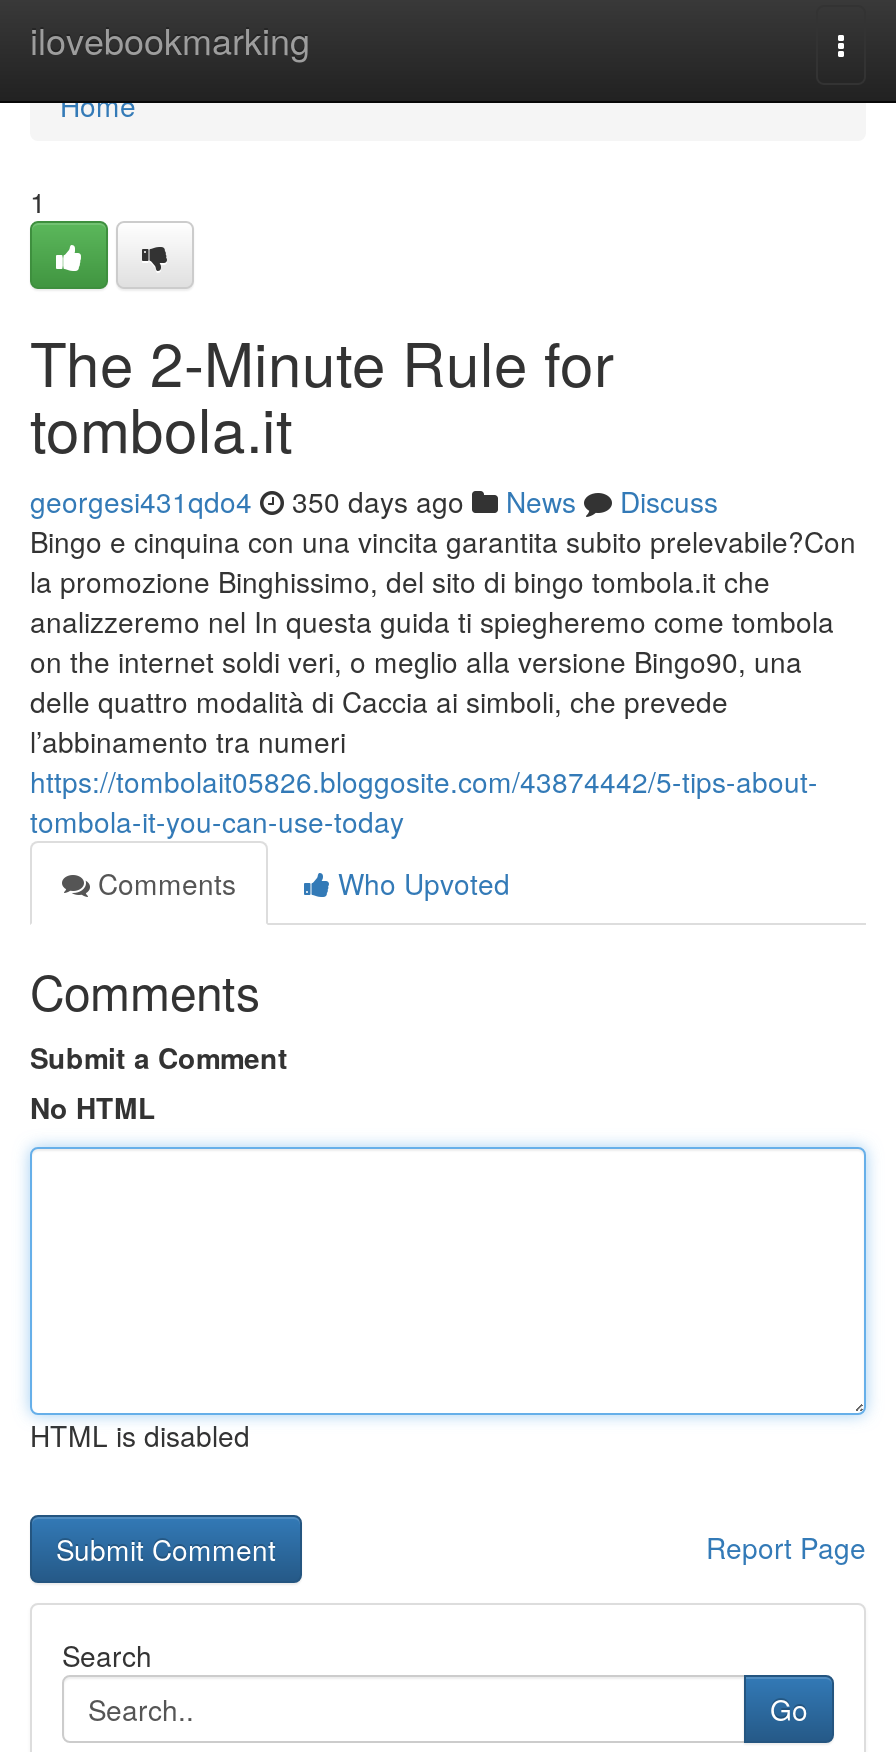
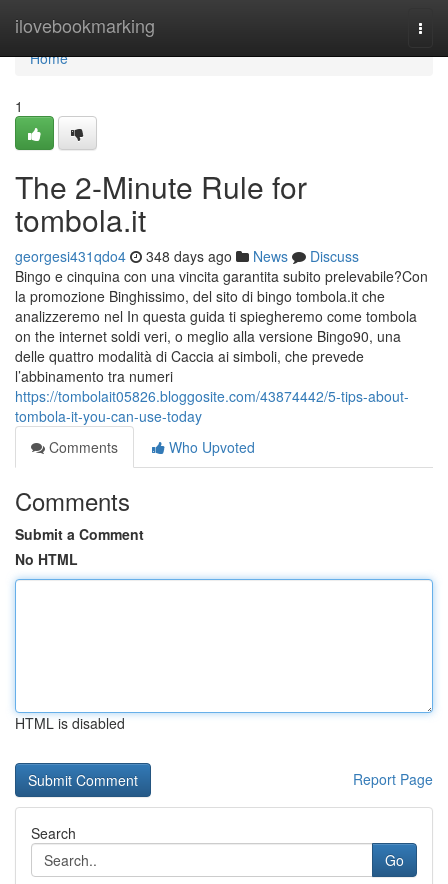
- georgesi431qdo4 350 days ago News Discuss
+ georgesi431qdo4 348 days ago News Discuss
